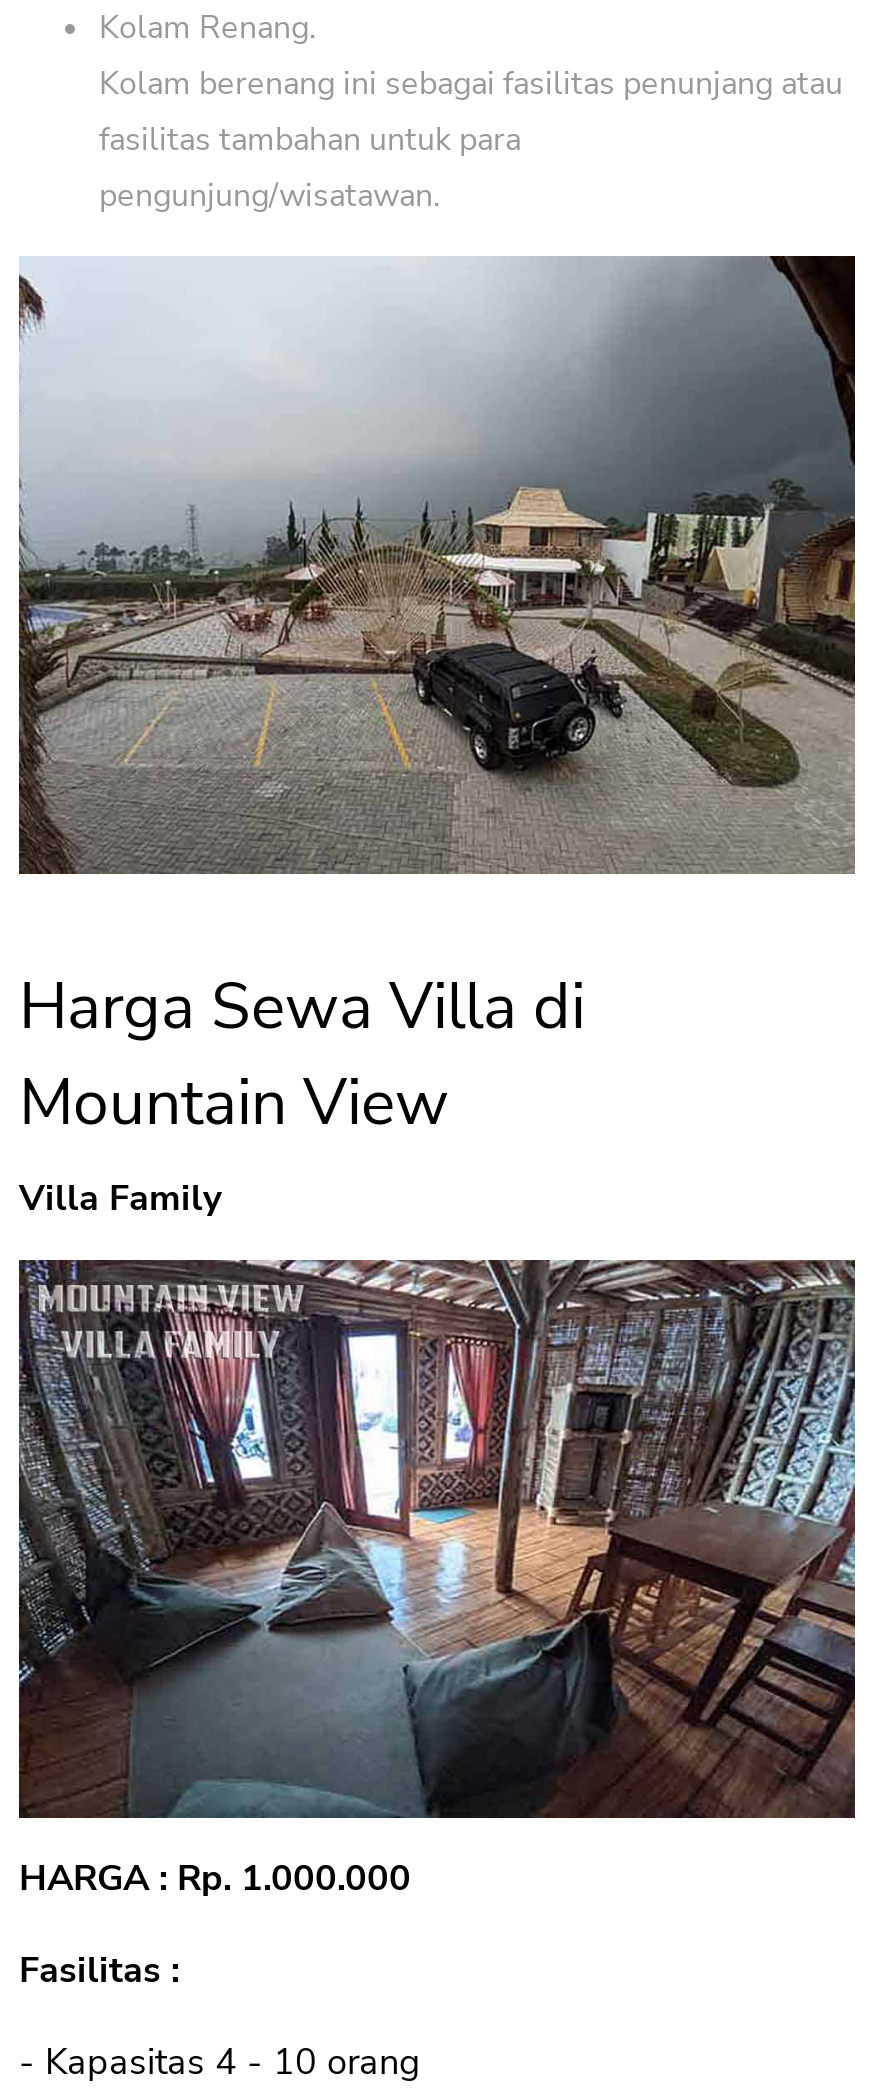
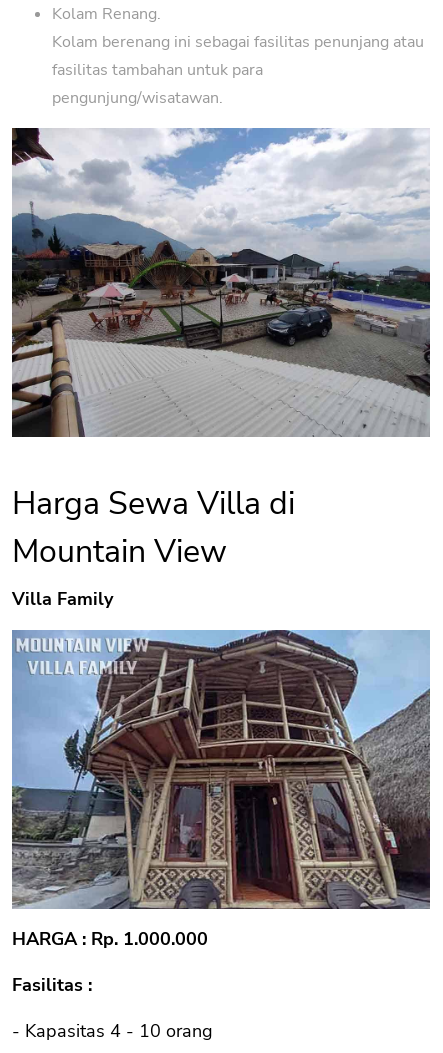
- [image]
+ [image]

- [image]
+ [image]
